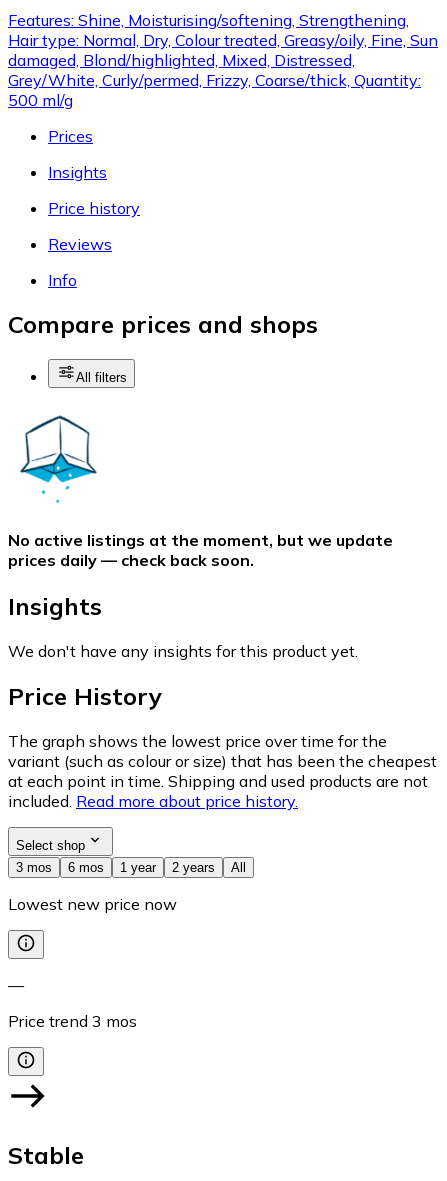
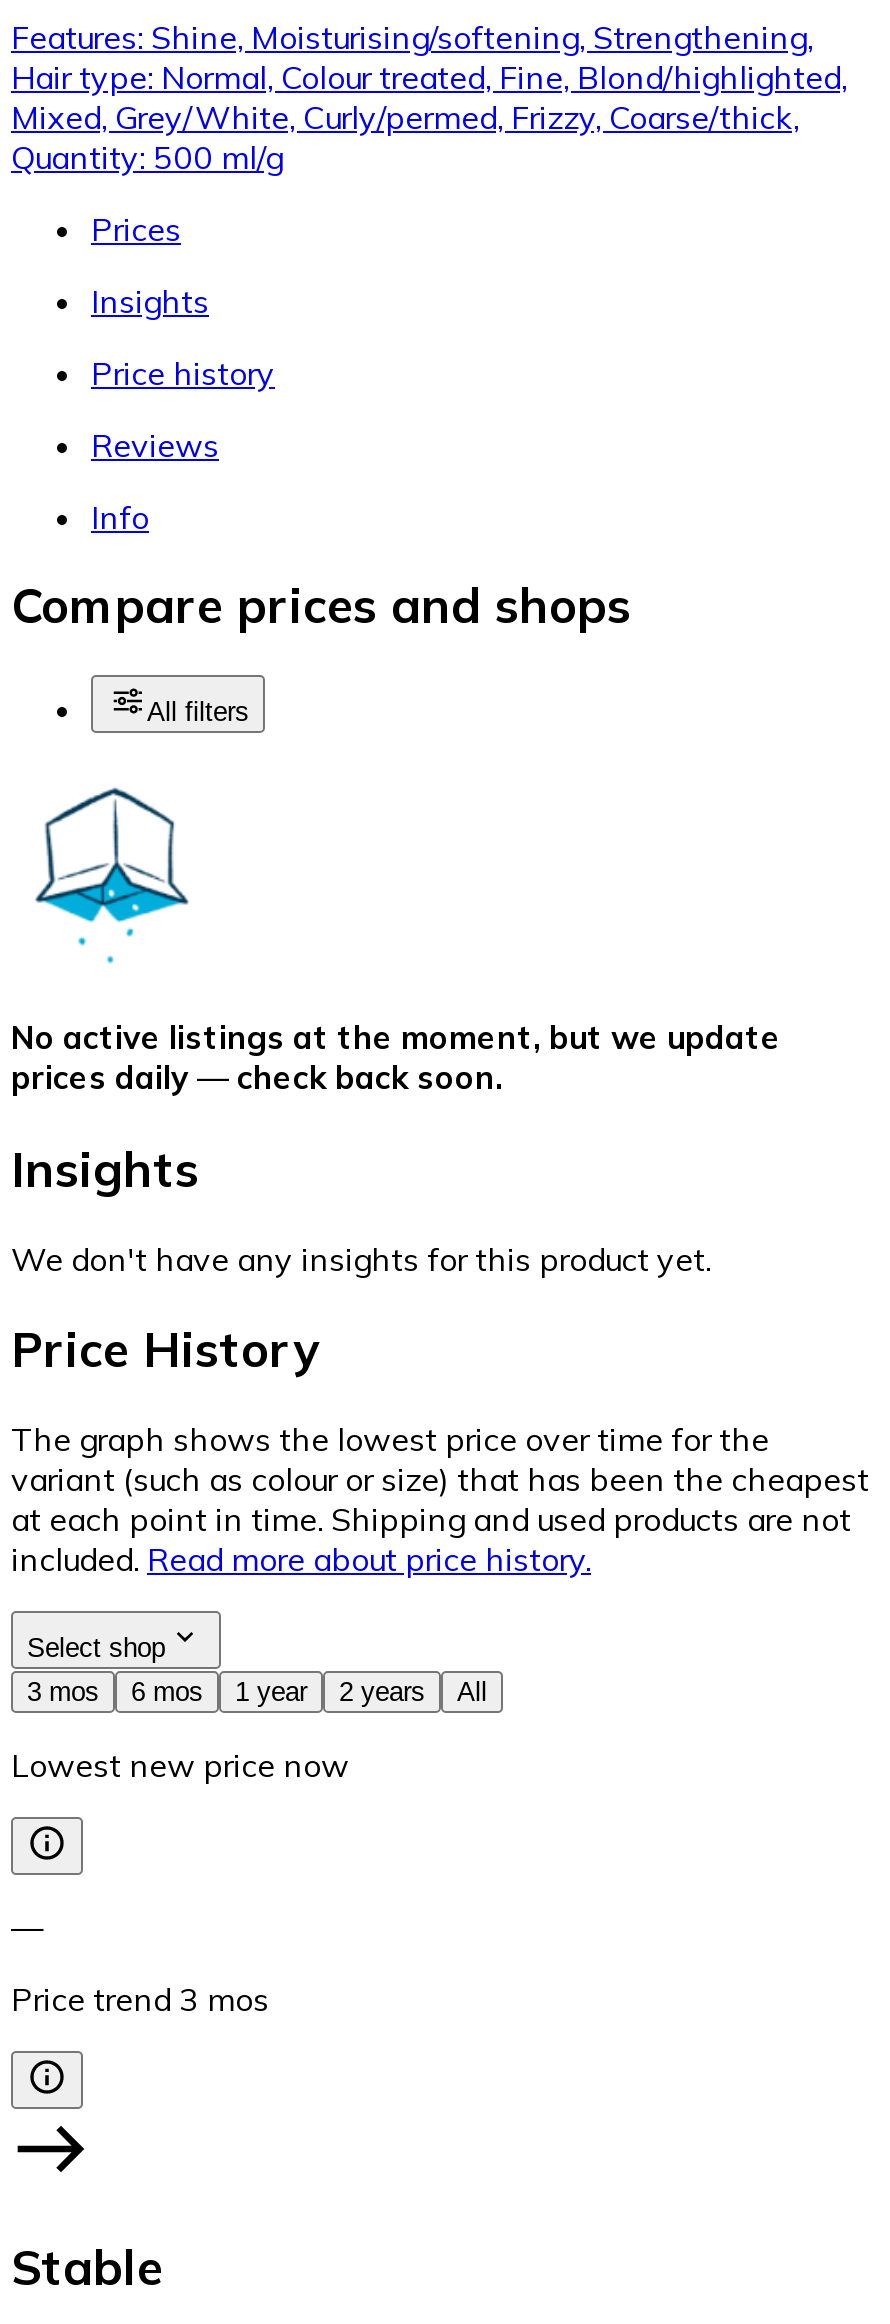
- Hair type: Normal, Dry, Colour treated, Greasy/oily, Fine, Sun
- damaged, Blond/highlighted, Mixed, Distressed,
- Grey/White, Curly/permed, Frizzy, Coarse/thick, Quantity:
- 500 ml/g
+ Hair type: Normal, Colour treated, Fine, Blond/highlighted,
+ Mixed, Grey/White, Curly/permed, Frizzy, Coarse/thick,
+ Quantity: 500 ml/g
